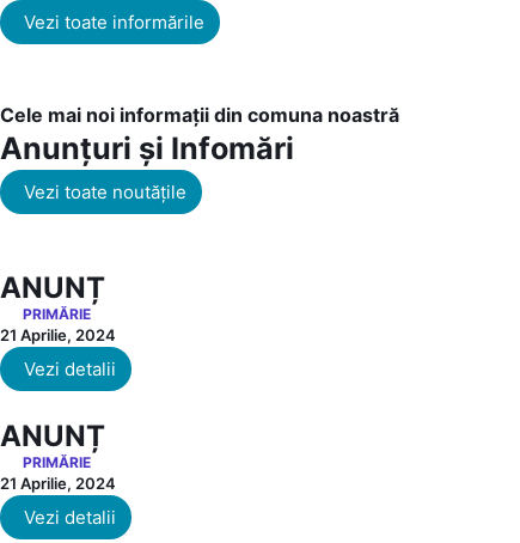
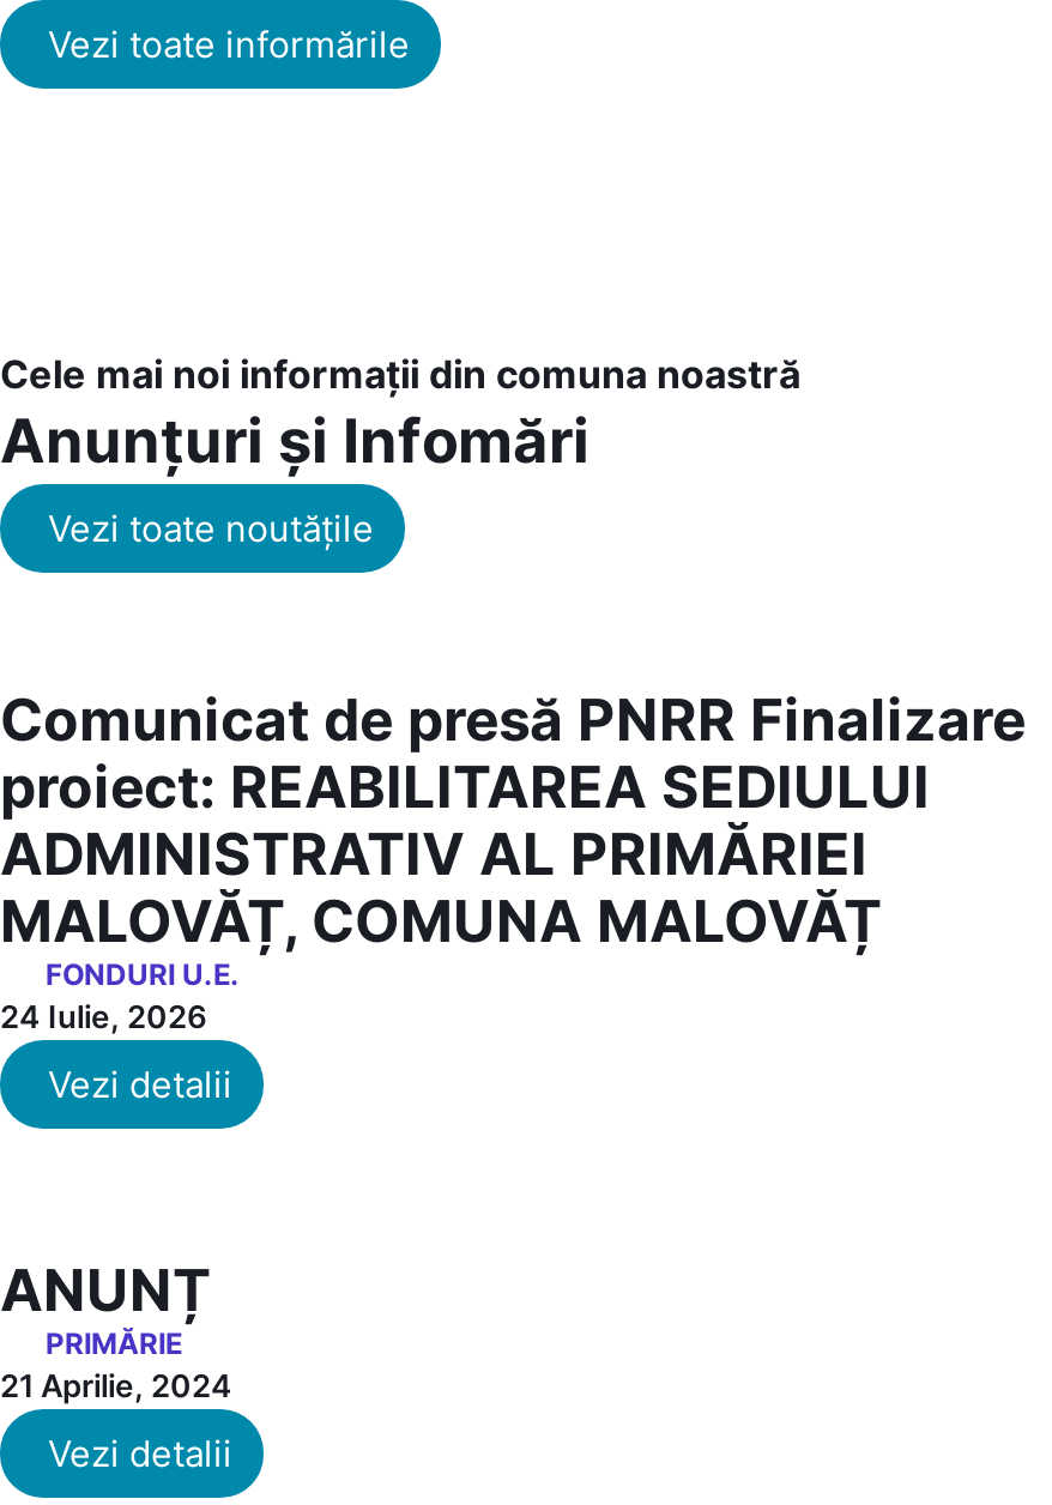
- ANUNȚ
- PRIMĂRIE
- 21 Aprilie, 2024
+ Comunicat de presă PNRR Finalizare
+ proiect: REABILITAREA SEDIULUI
+ ADMINISTRATIV AL PRIMĂRIEI
+ MALOVĂȚ, COMUNA MALOVĂȚ
+ FONDURI U.E.
+ 24 Iulie, 2026
